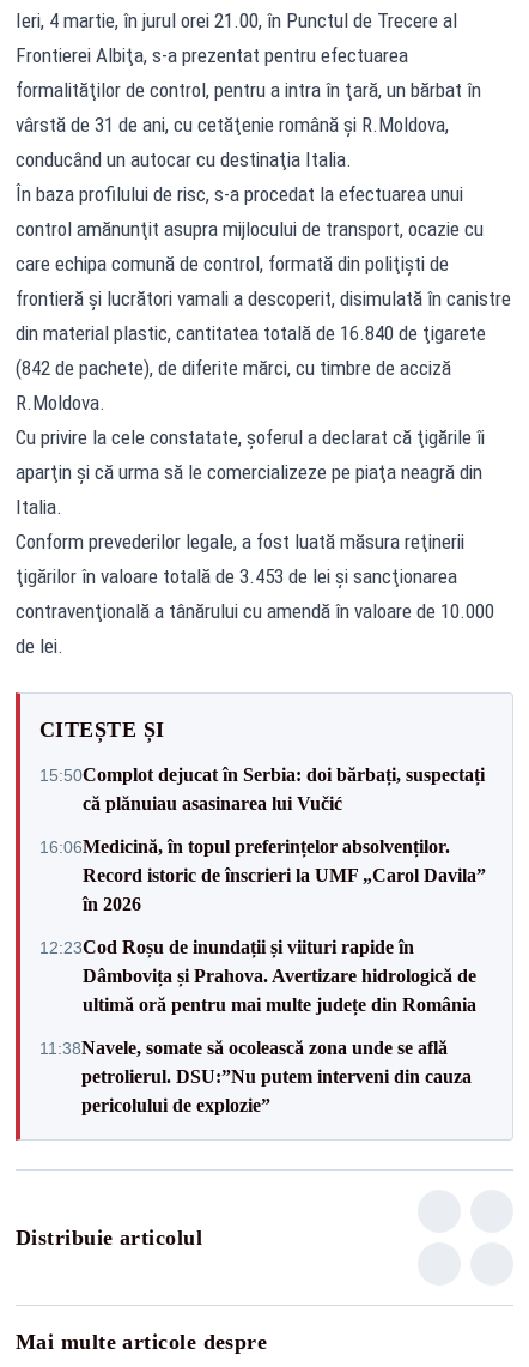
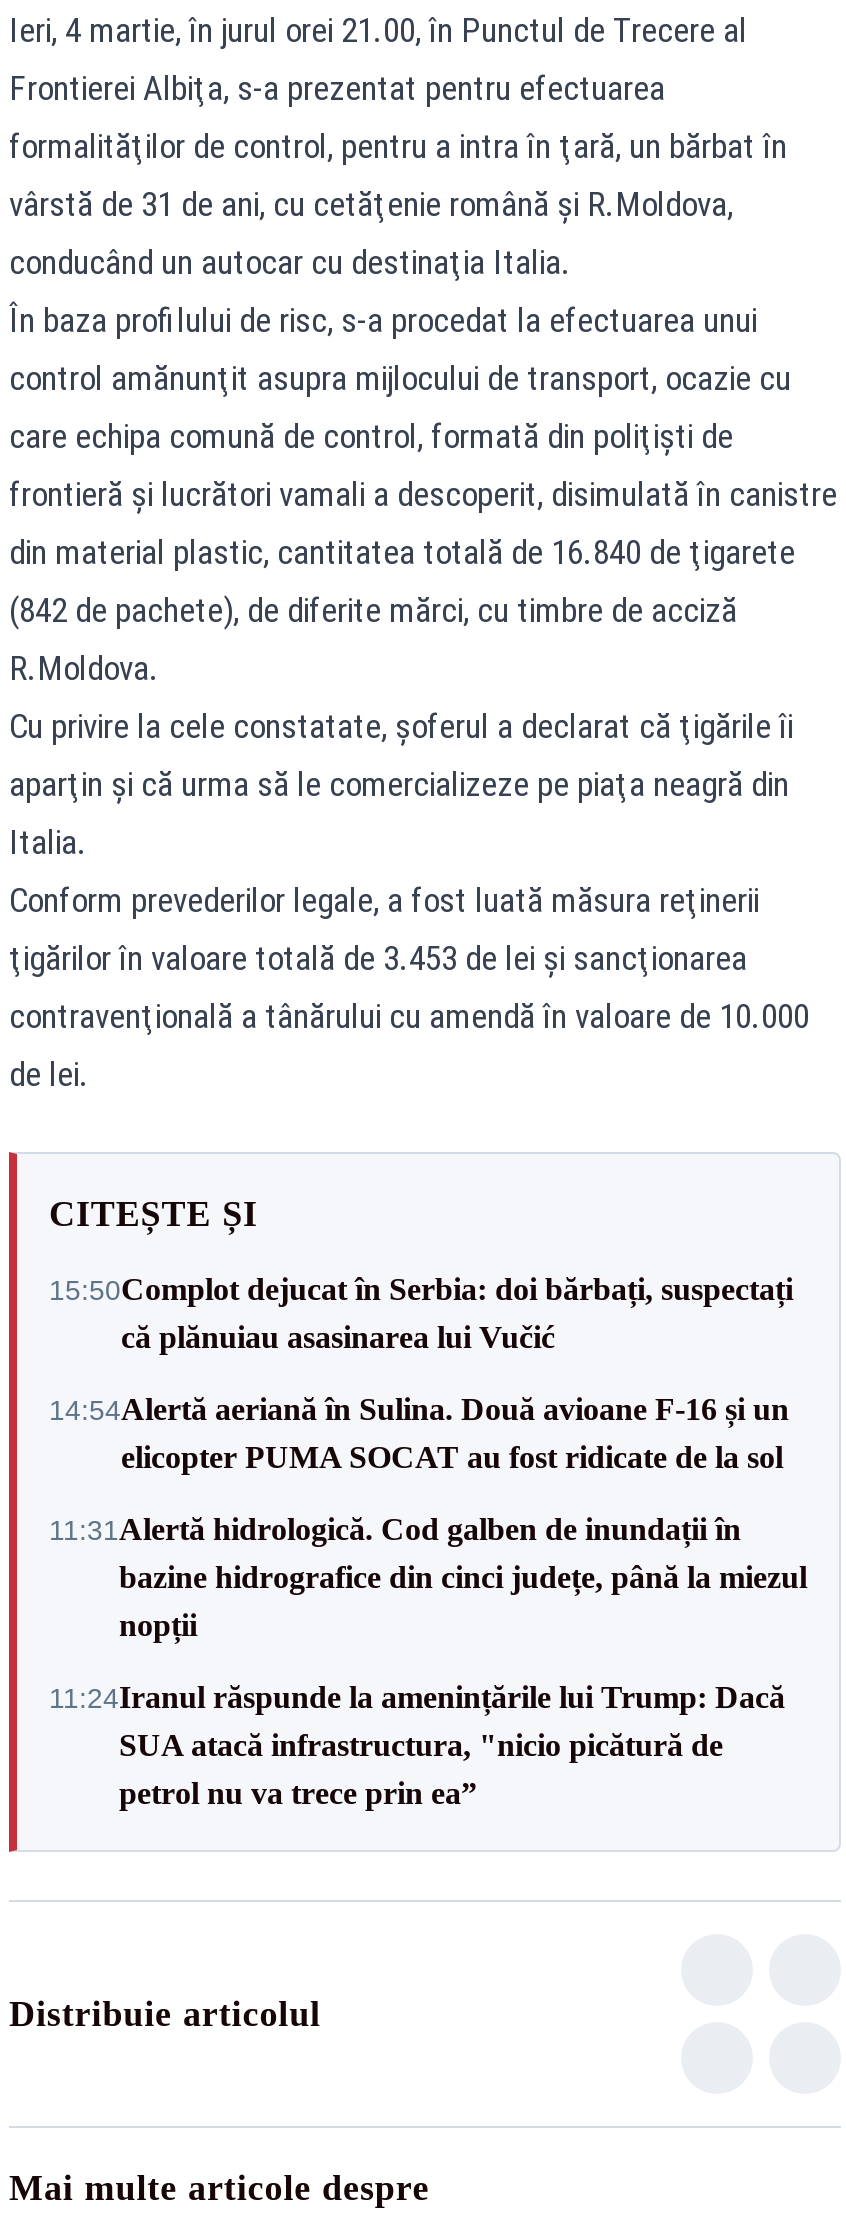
- 16:06Medicină, în topul preferințelor absolvenților.
- Record istoric de înscrieri la UMF „Carol Davila”
- în 2026
+ 14:54Alertă aeriană în Sulina. Două avioane F-16 și un
+ elicopter PUMA SOCAT au fost ridicate de la sol

- 12:23Cod Roșu de inundații și viituri rapide în
- Dâmbovița și Prahova. Avertizare hidrologică de
- ultimă oră pentru mai multe județe din România
+ 11:31Alertă hidrologică. Cod galben de inundații în
+ bazine hidrografice din cinci județe, până la miezul
+ nopții

- 11:38Navele, somate să ocolească zona unde se află
- petrolierul. DSU:”Nu putem interveni din cauza
- pericolului de explozie”
+ 11:24Iranul răspunde la amenințările lui Trump: Dacă
+ SUA atacă infrastructura, "nicio picătură de
+ petrol nu va trece prin ea”
